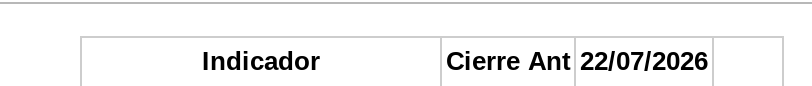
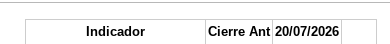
- Cierre Ant 22/07/2026
+ Cierre Ant 20/07/2026
